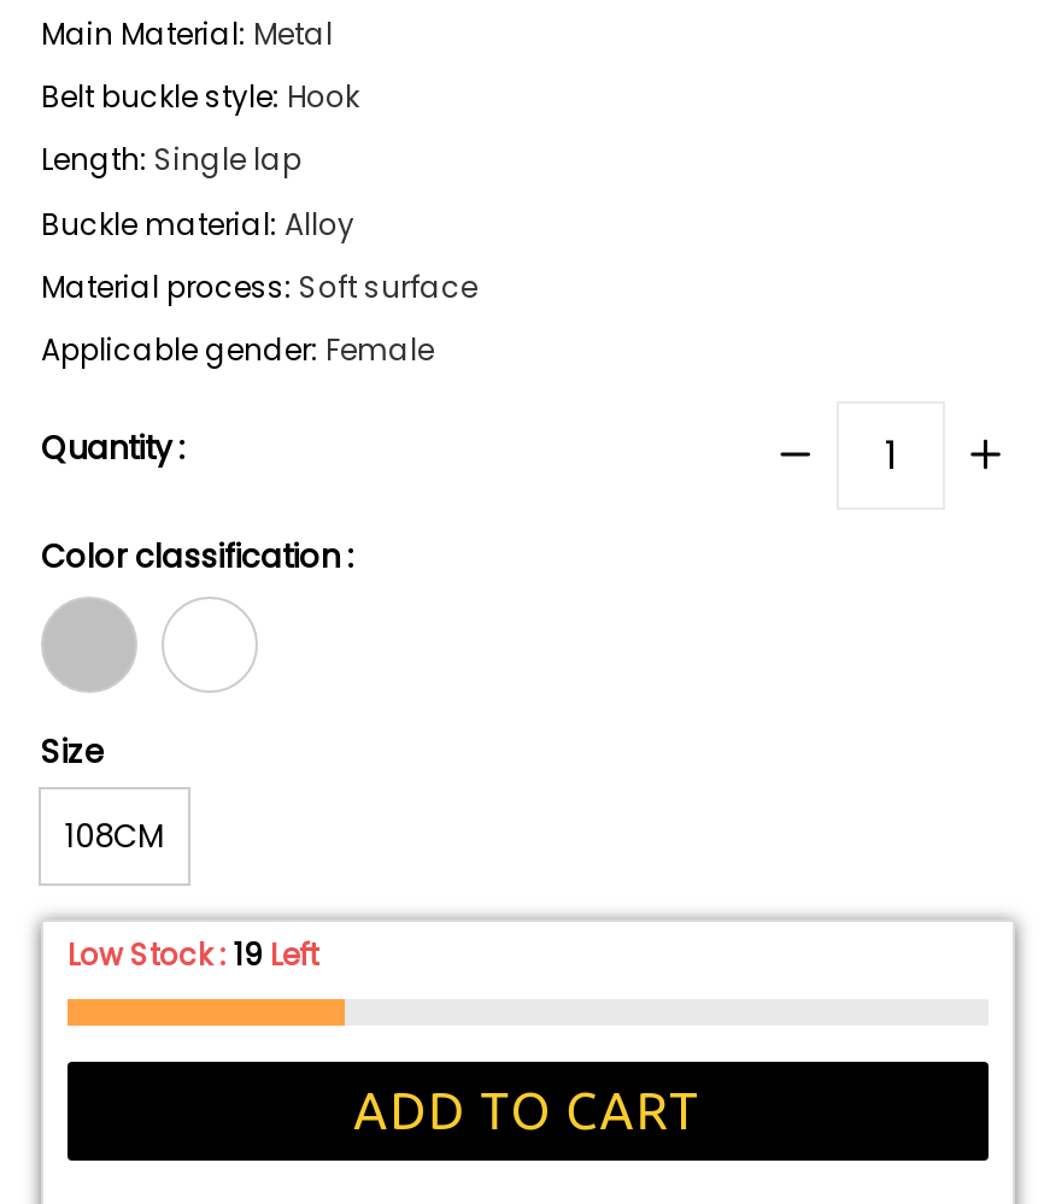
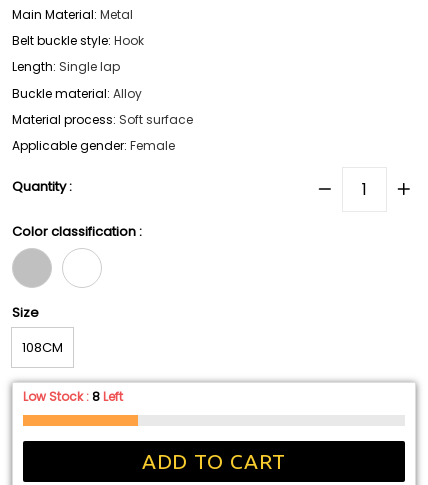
- Low Stock : 19 Left
+ Low Stock : 8 Left
